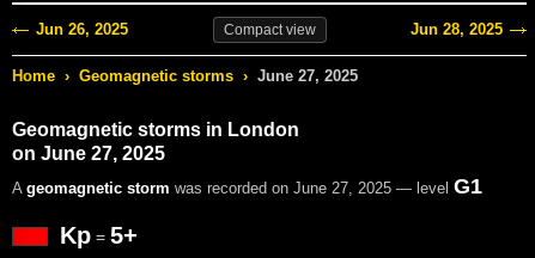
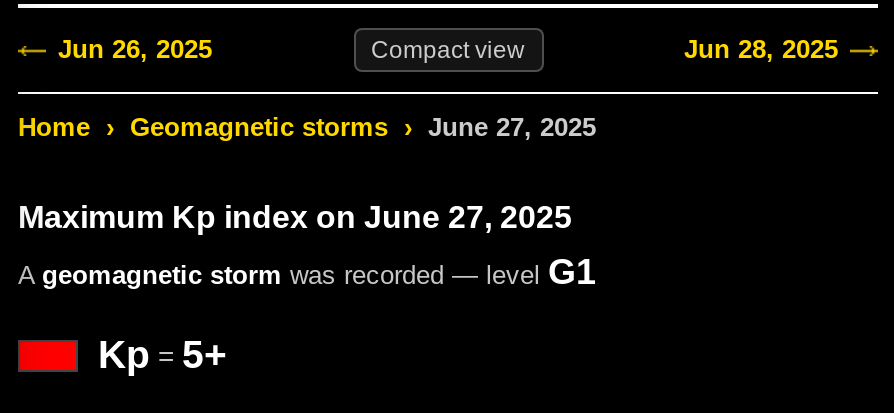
- Geomagnetic storms in London
- on June 27, 2025
+ Maximum Kp index on June 27, 2025

- A geomagnetic storm was recorded on June 27, 2025 — level G1
+ A geomagnetic storm was recorded — level G1
